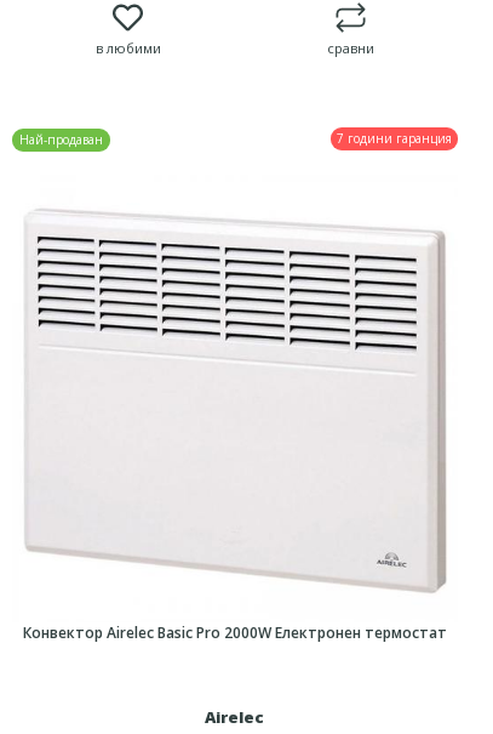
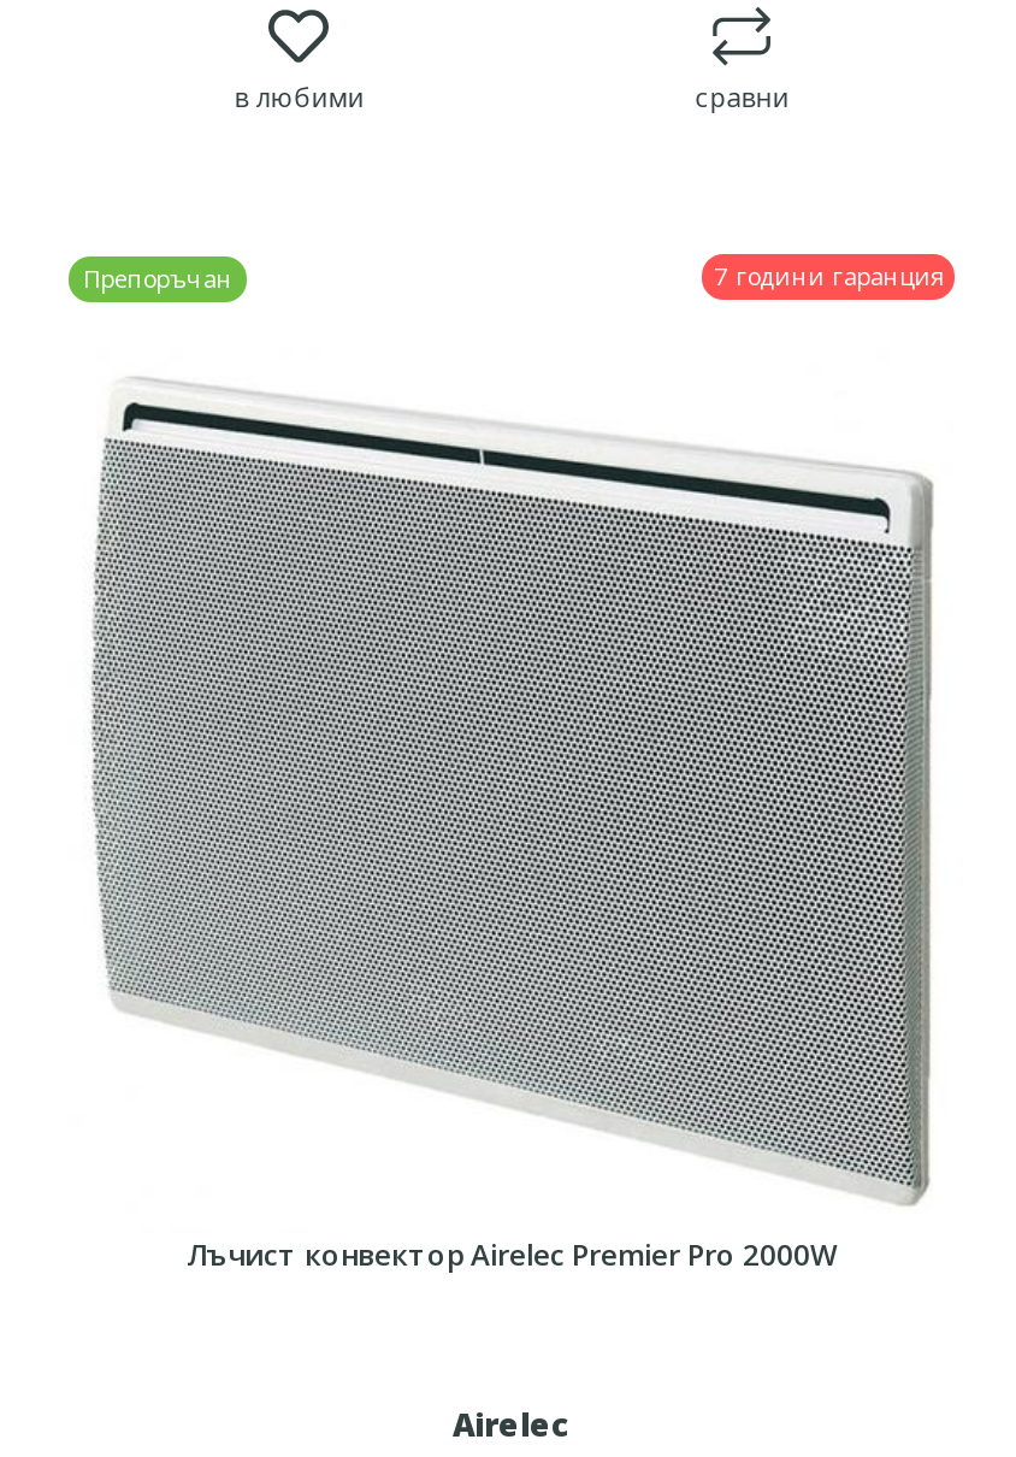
- Най-продаван
+ Препоръчан

- [image]
- Конвектор Airelec Basic Pro 2000W Електронен термостат
+ [image]
+ Лъчист конвектор Airelec Premier Pro 2000W
